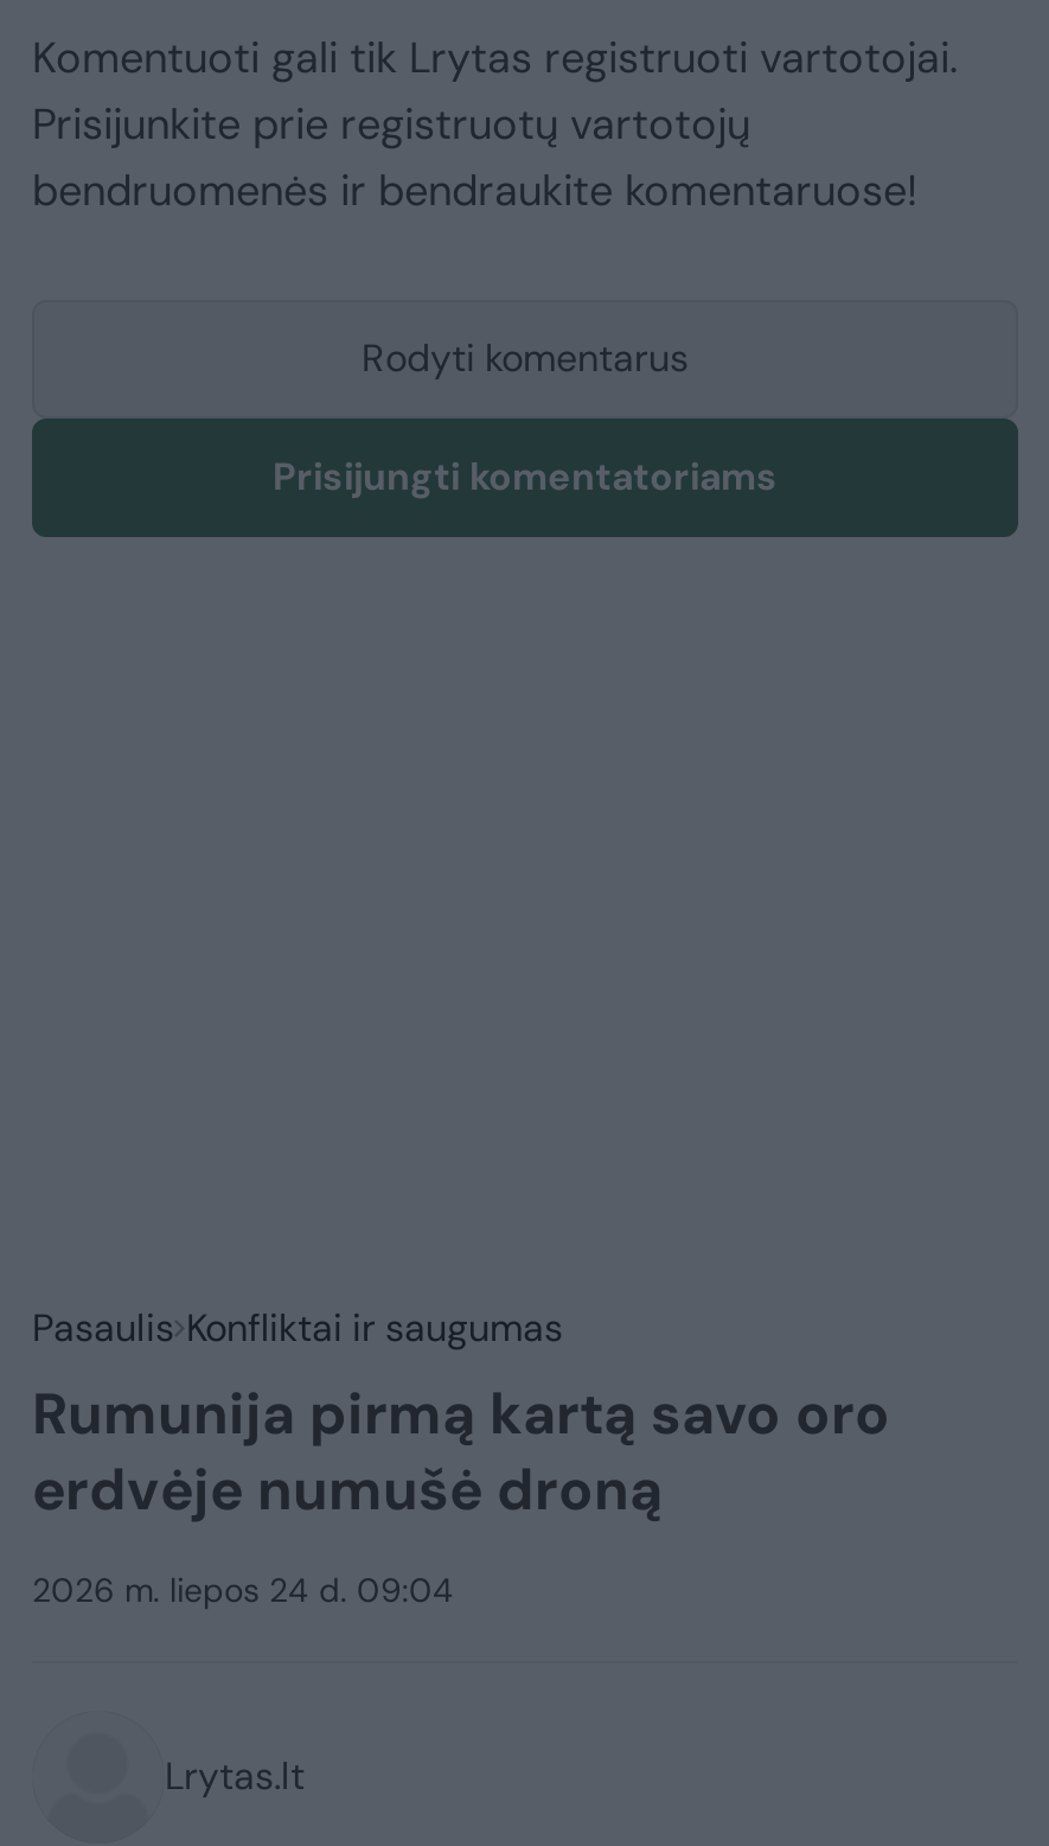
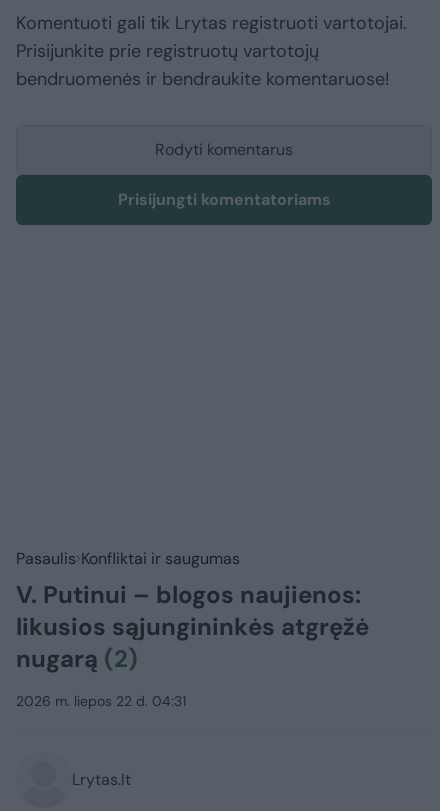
- Rumunija pirmą kartą savo oro
- erdvėje numušė droną
+ V. Putinui – blogos naujienos:
+ likusios sąjungininkės atgręžė
+ nugarą (2)

- 2026 m. liepos 24 d. 09:04
+ 2026 m. liepos 22 d. 04:31
